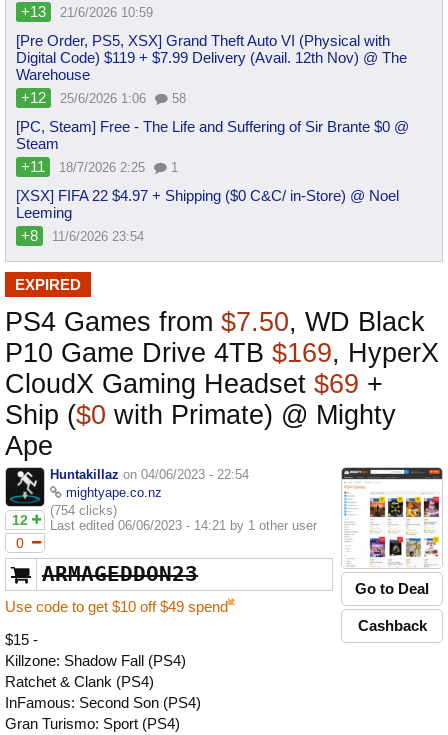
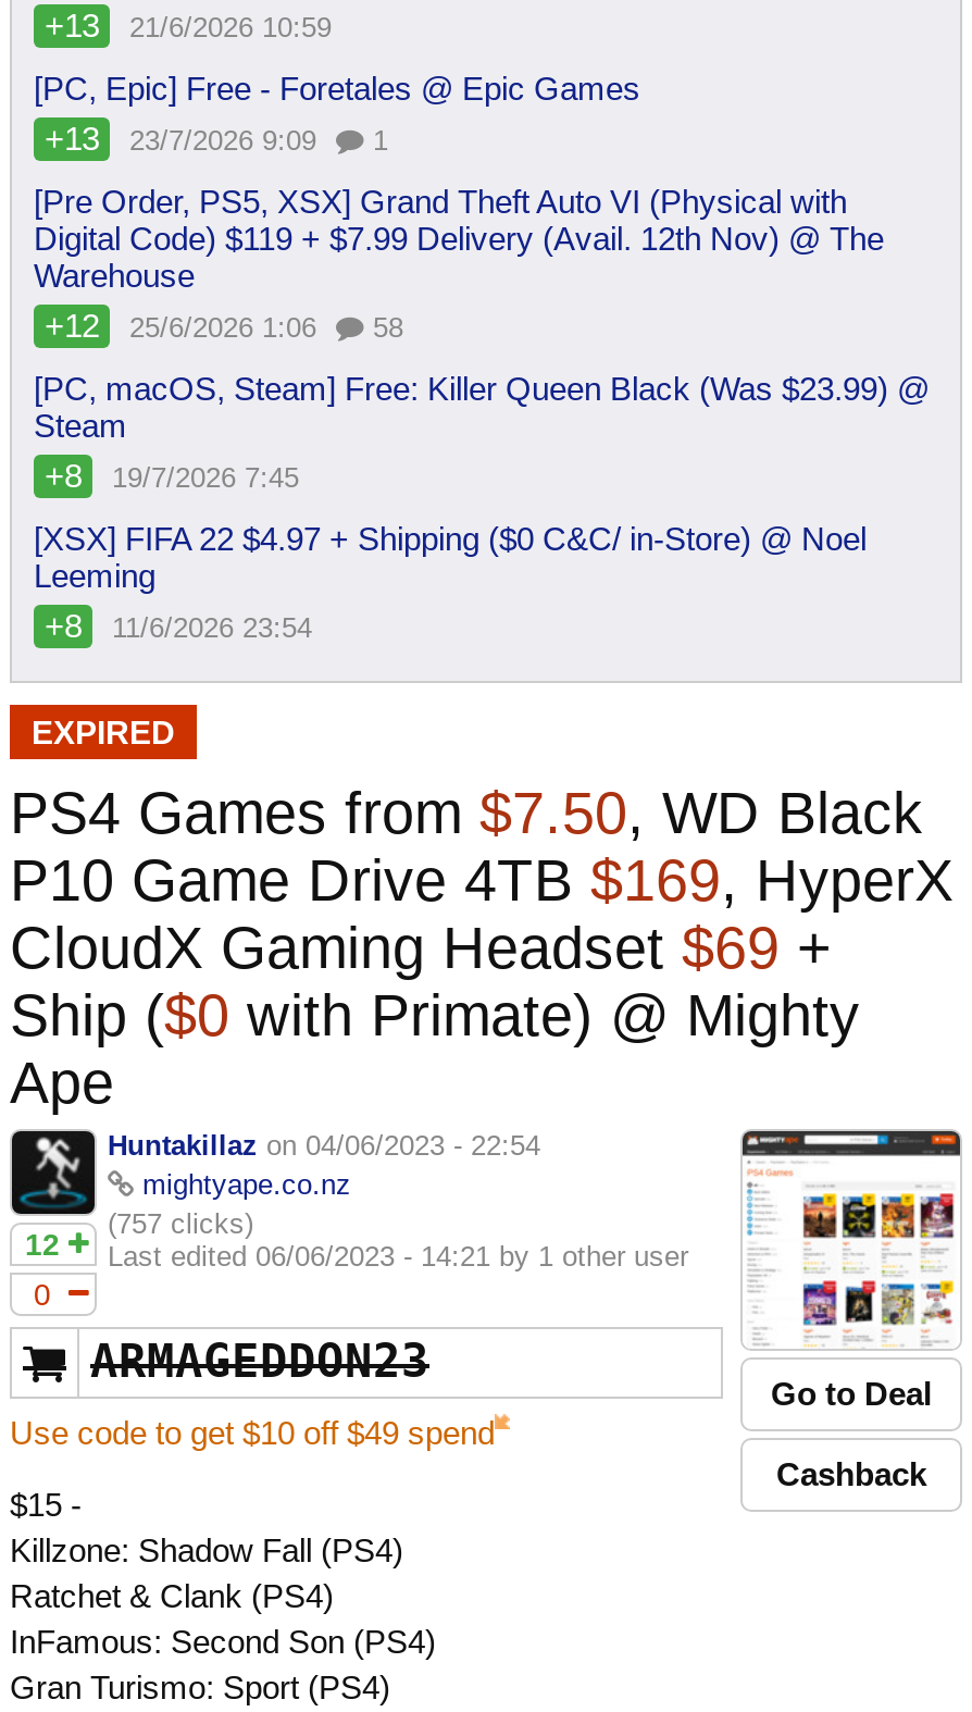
+ [PC, Epic] Free - Foretales @ Epic Games
+ +13
+ 23/7/2026 9:09
+ 1

- [PC, Steam] Free - The Life and Suffering of Sir Brante $0 @
+ [PC, macOS, Steam] Free: Killer Queen Black (Was $23.99) @

- +11
- 18/7/2026 2:25
- 1
+ +8
+ 19/7/2026 7:45

- (754 clicks)
+ (757 clicks)
